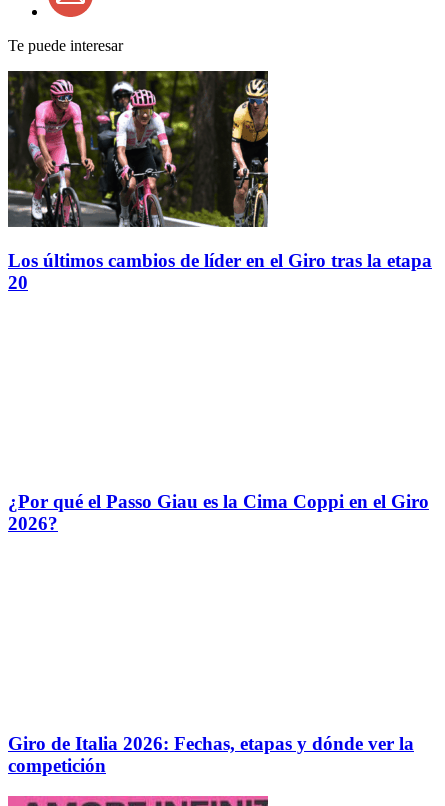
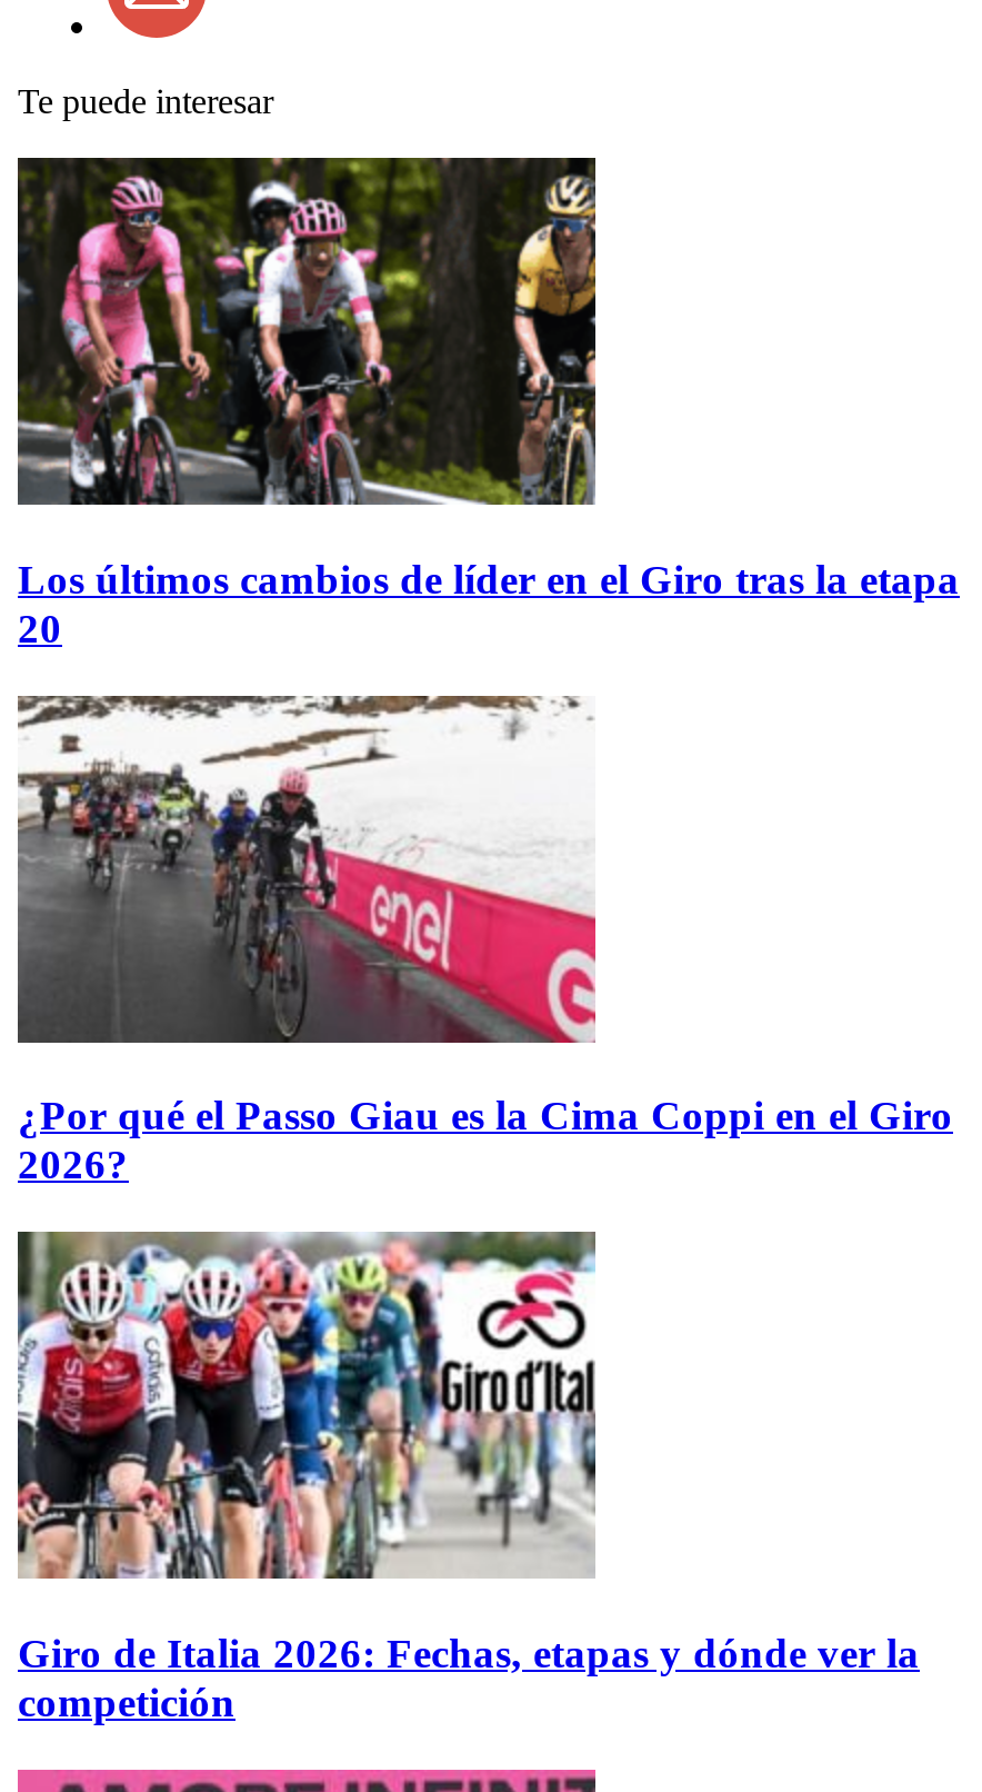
+ [image]

+ [image]
